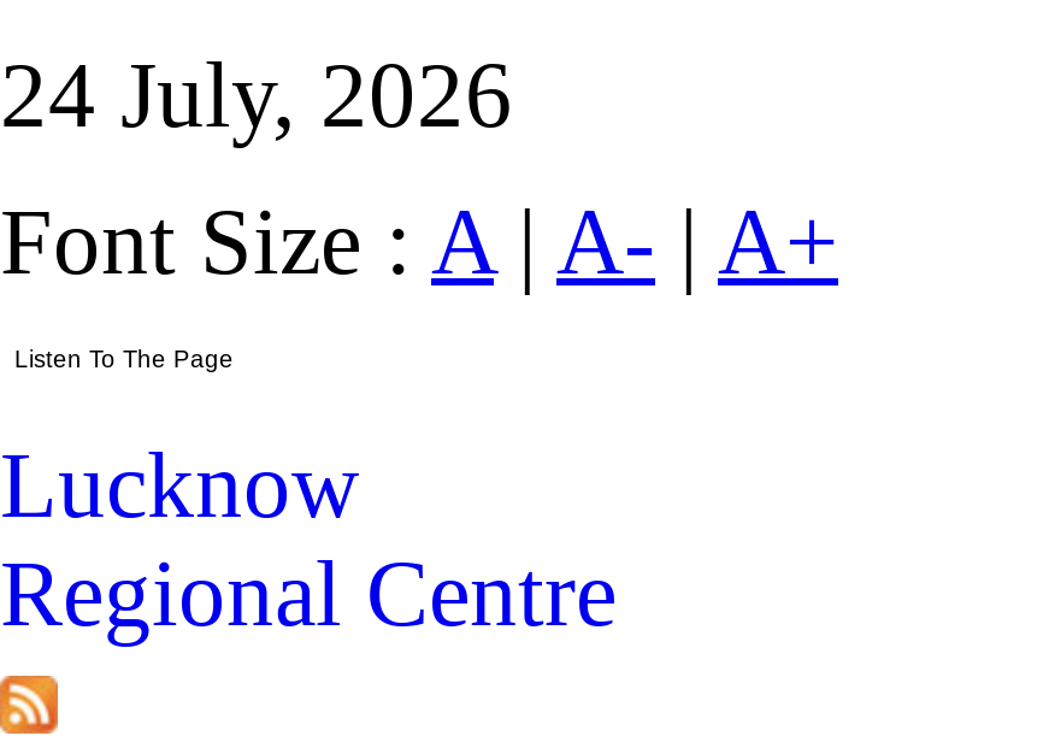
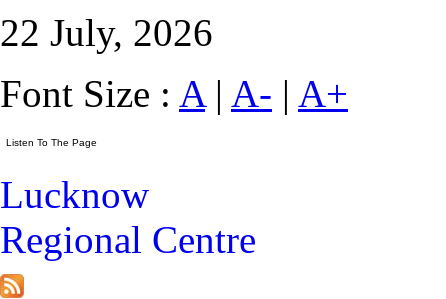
- 24 July, 2026
+ 22 July, 2026
